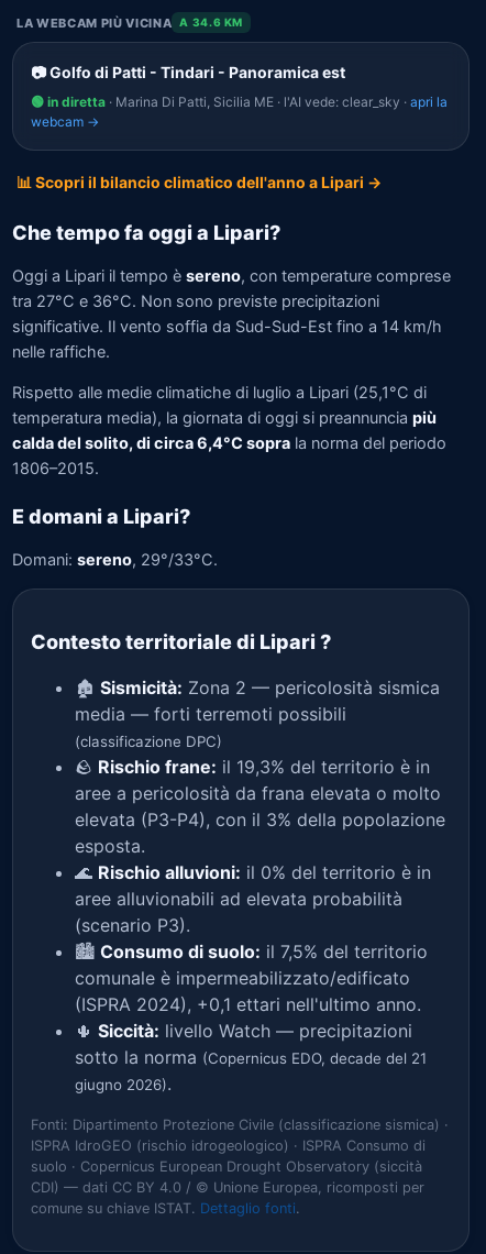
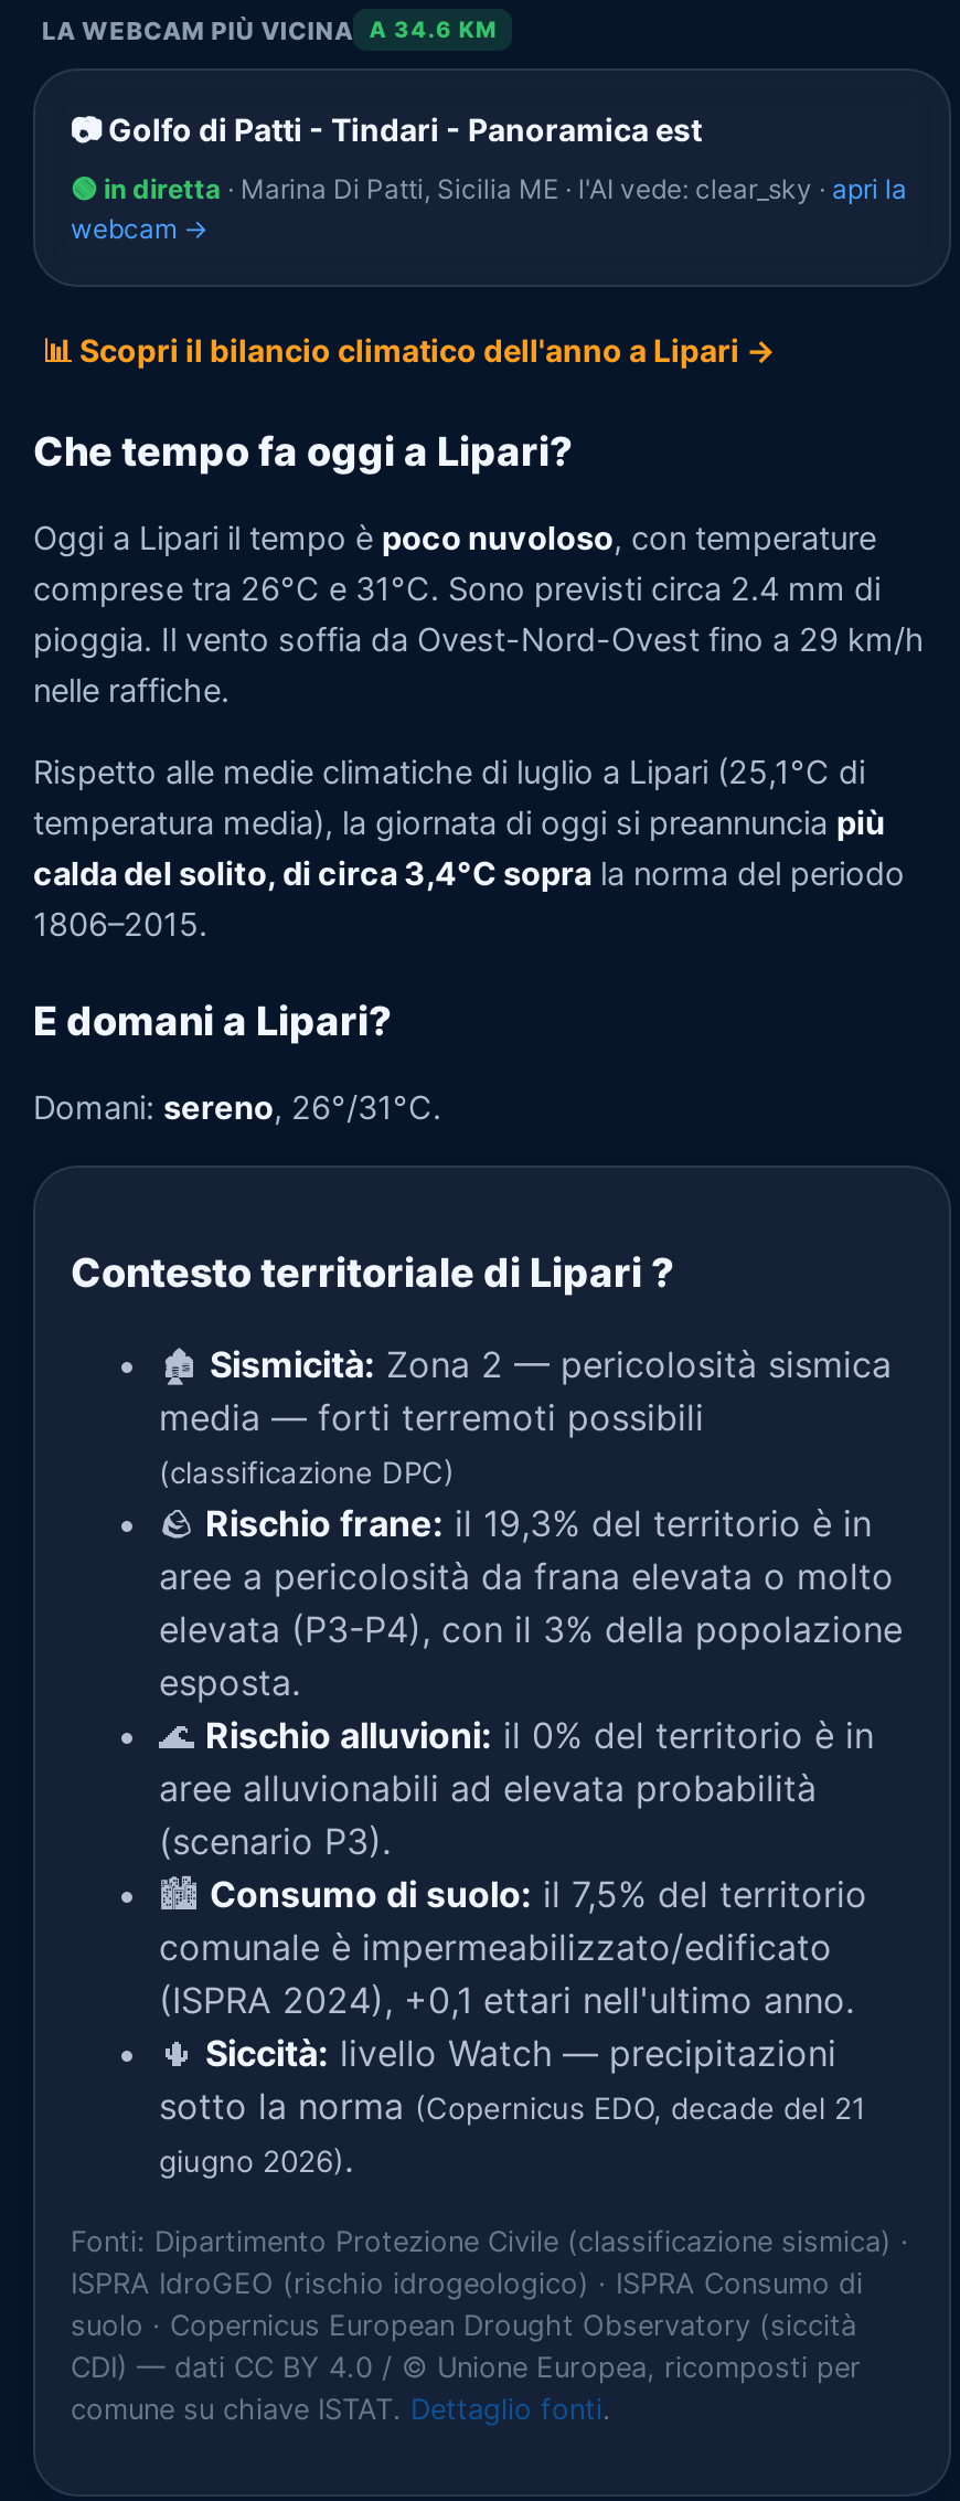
- Oggi a Lipari il tempo è sereno, con temperature comprese
- tra 27°C e 36°C. Non sono previste precipitazioni
- significative. Il vento soffia da Sud-Sud-Est fino a 14 km/h
+ Oggi a Lipari il tempo è poco nuvoloso, con temperature
+ comprese tra 26°C e 31°C. Sono previsti circa 2.4 mm di
+ pioggia. Il vento soffia da Ovest-Nord-Ovest fino a 29 km/h

- calda del solito, di circa 6,4°C sopra la norma del periodo
+ calda del solito, di circa 3,4°C sopra la norma del periodo

- Domani: sereno, 29°/33°C.
+ Domani: sereno, 26°/31°C.
